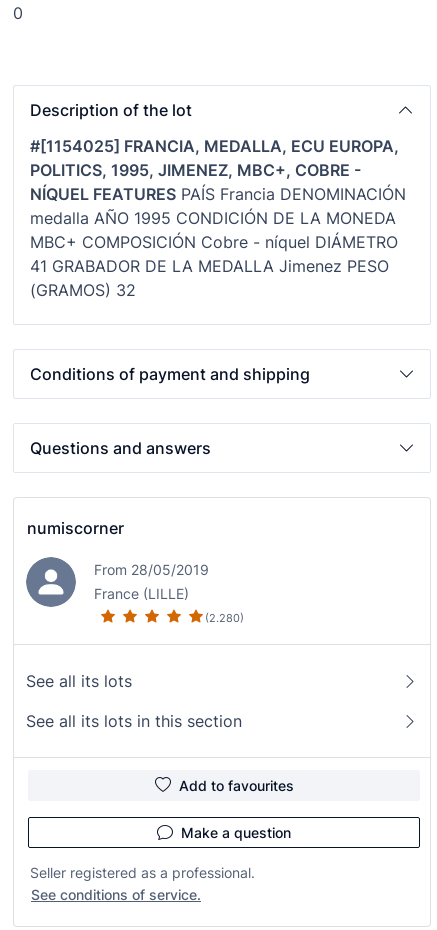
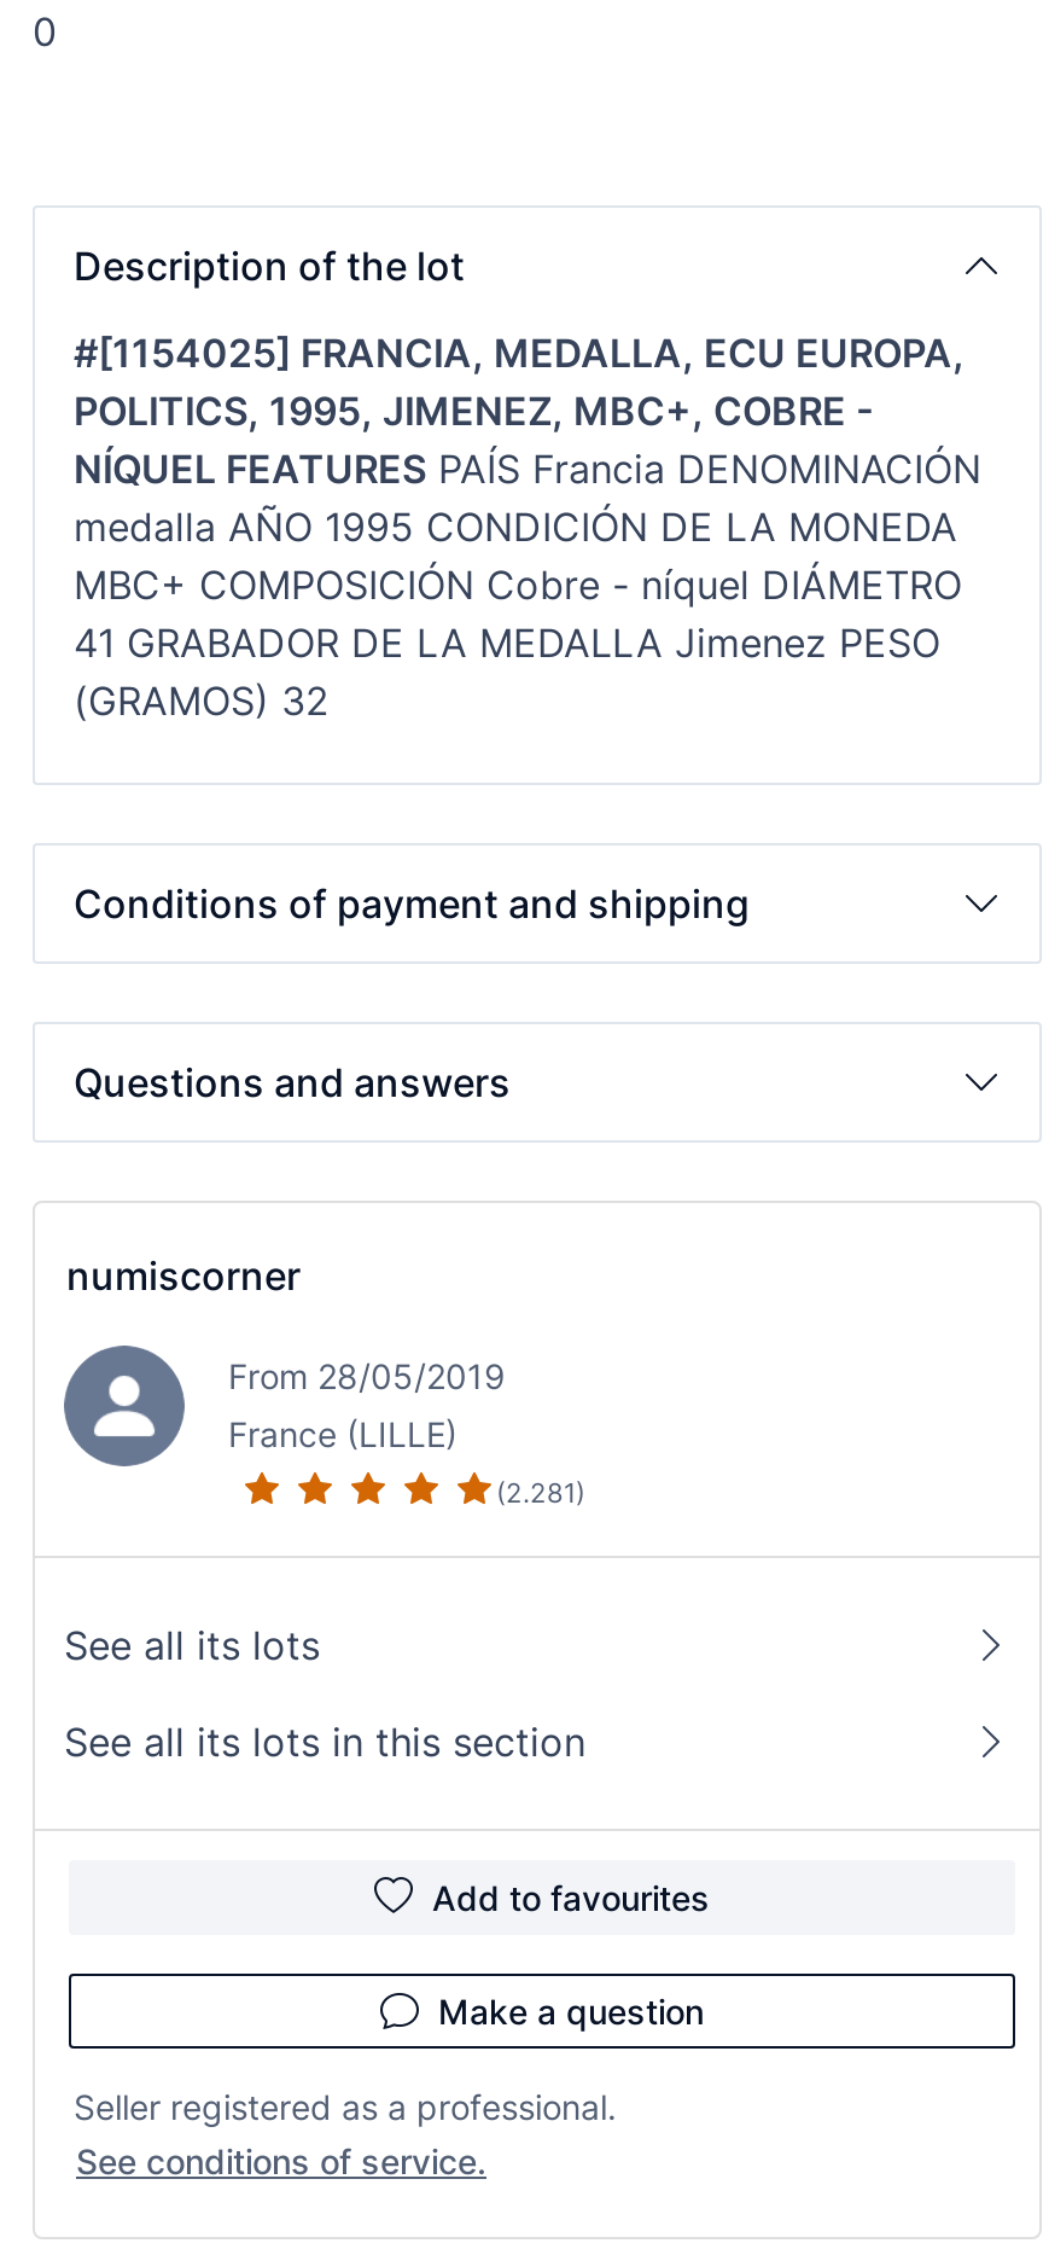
- (2.280)
+ (2.281)
